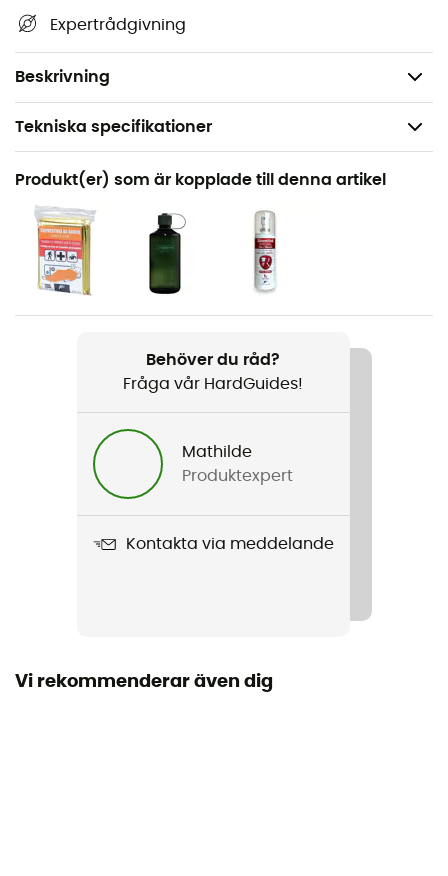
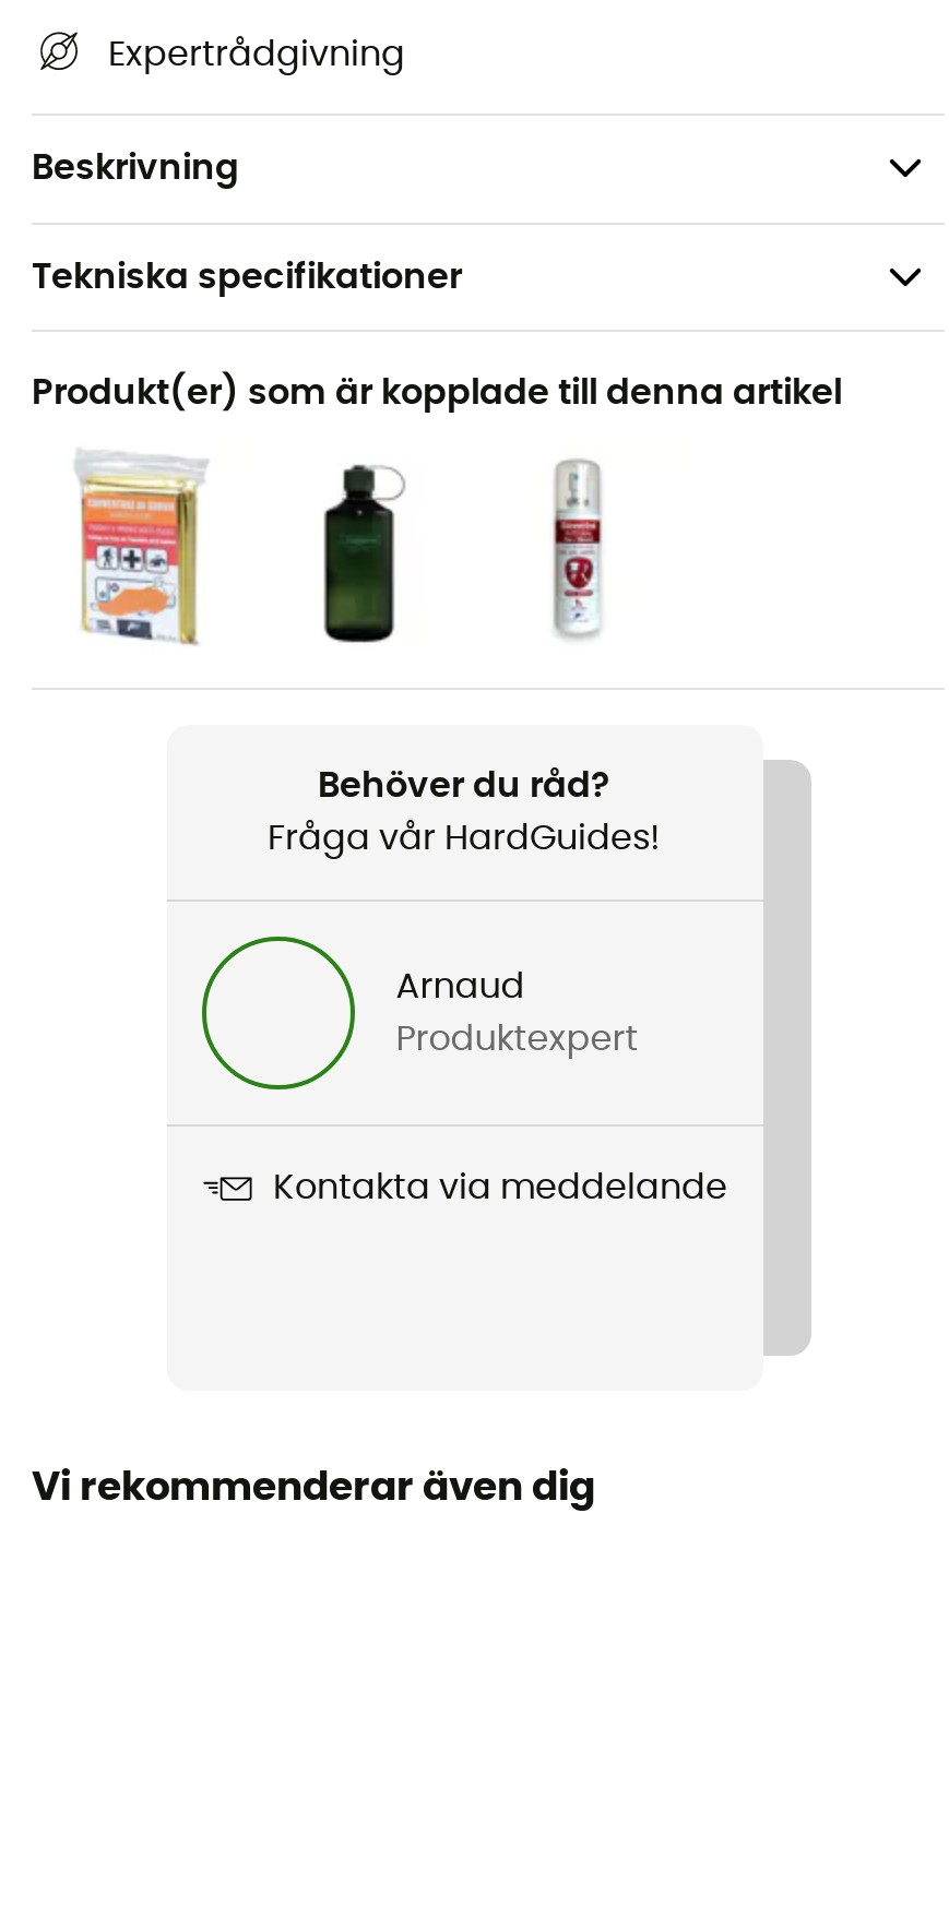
- Mathilde
+ Arnaud
